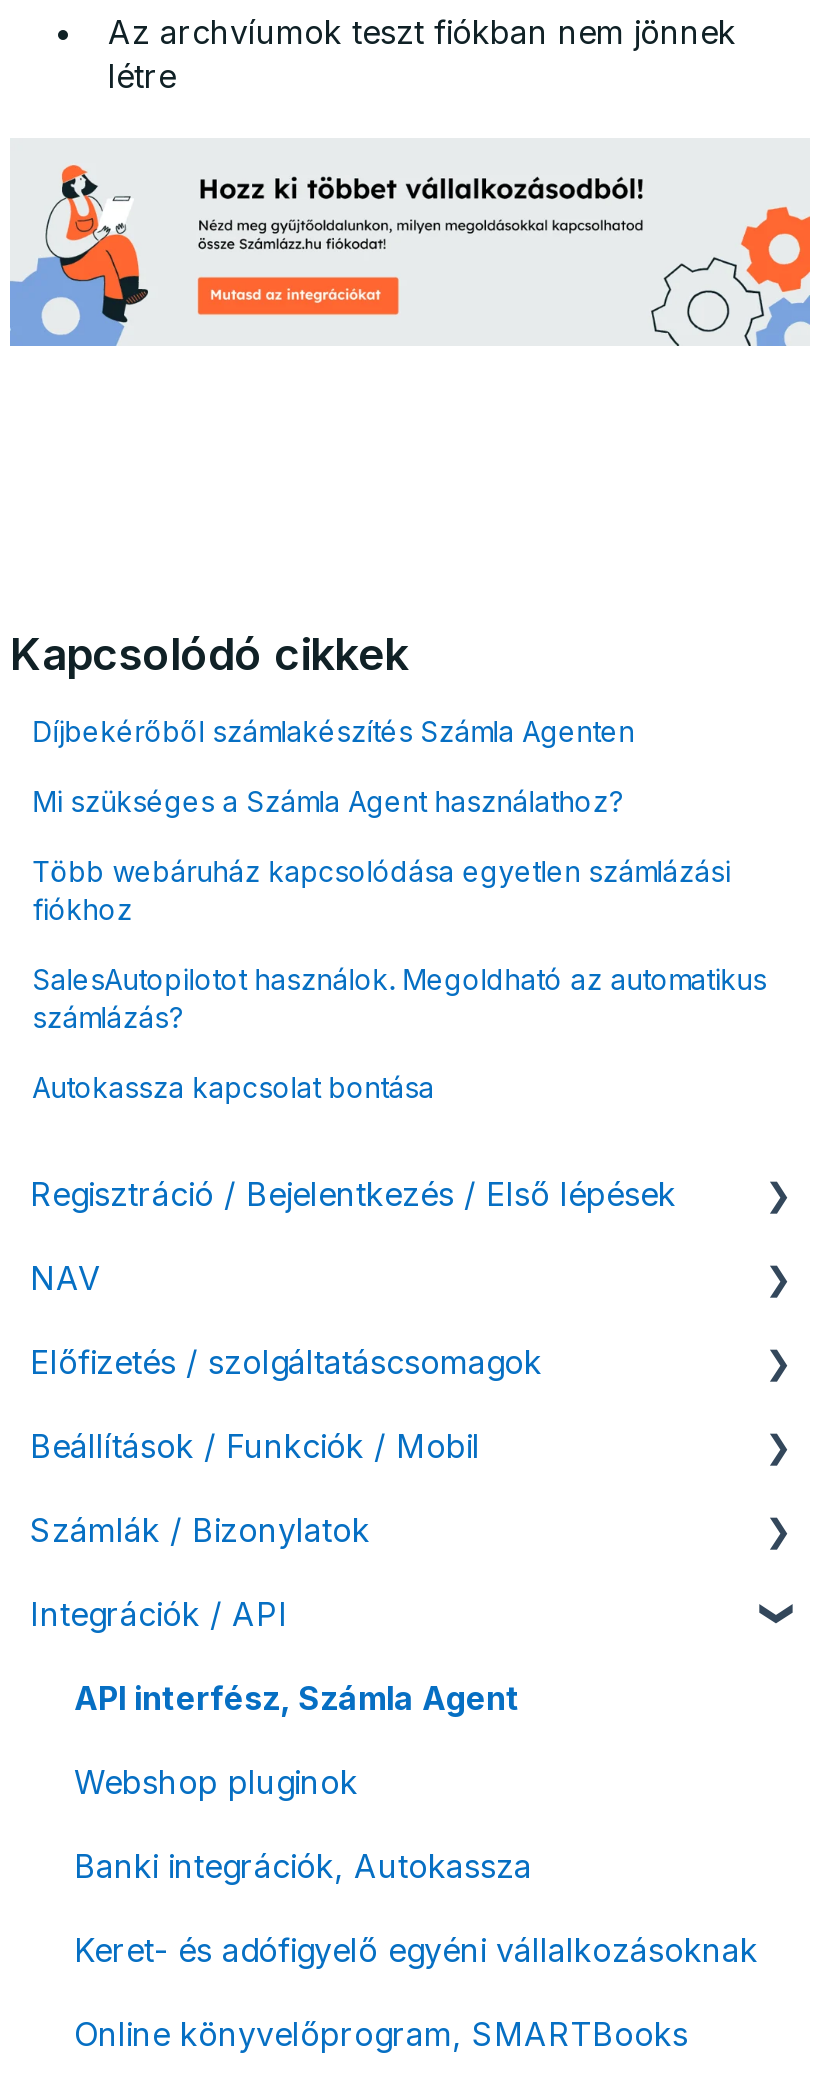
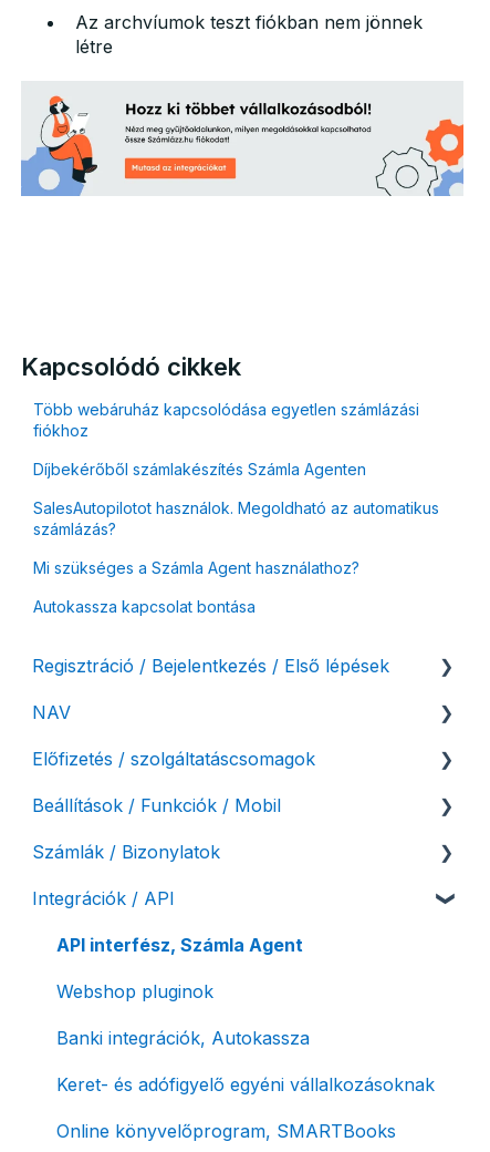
moved down: Díjbekérőből számlakészítés Számla Agenten

moved down: Mi szükséges a Számla Agent használathoz?

moved up: Több webáruház kapcsolódása egyetlen számlázási | fiókhoz

moved up: SalesAutopilotot használok. Megoldható az automatikus | számlázás?
